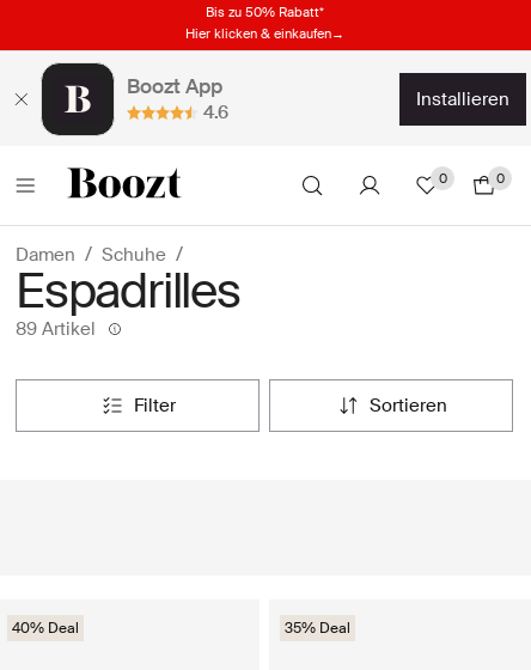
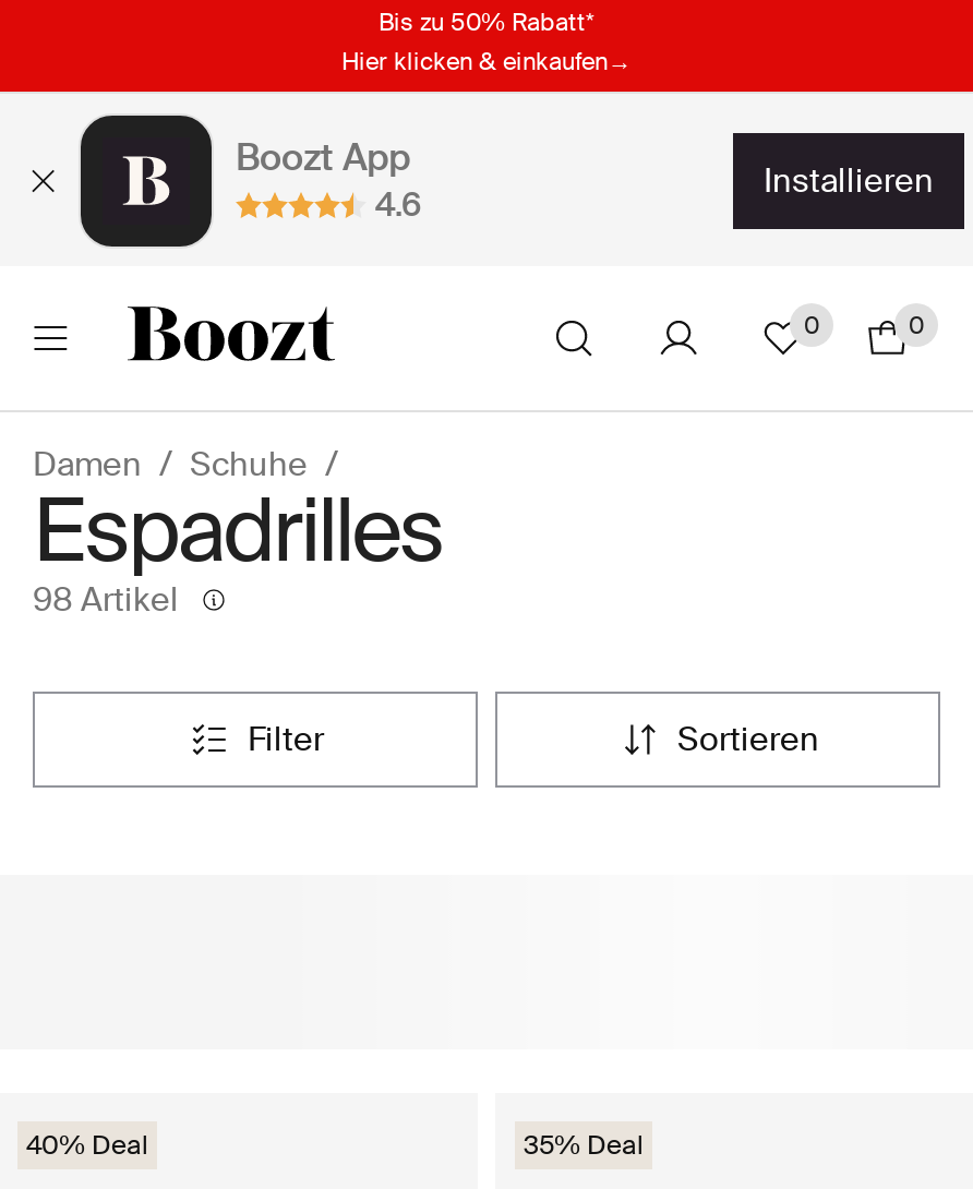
- 89 Artikel
+ 98 Artikel
